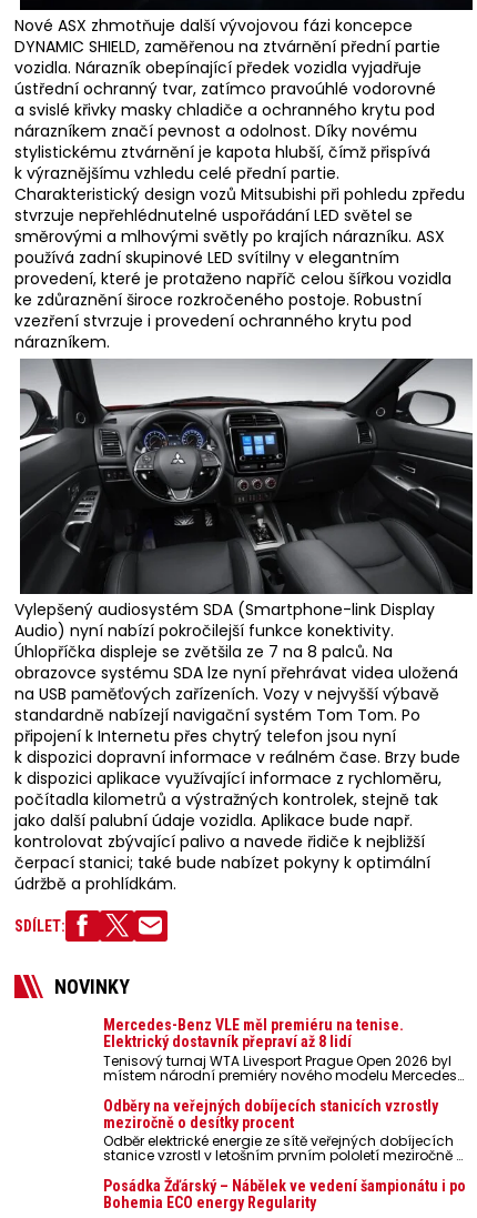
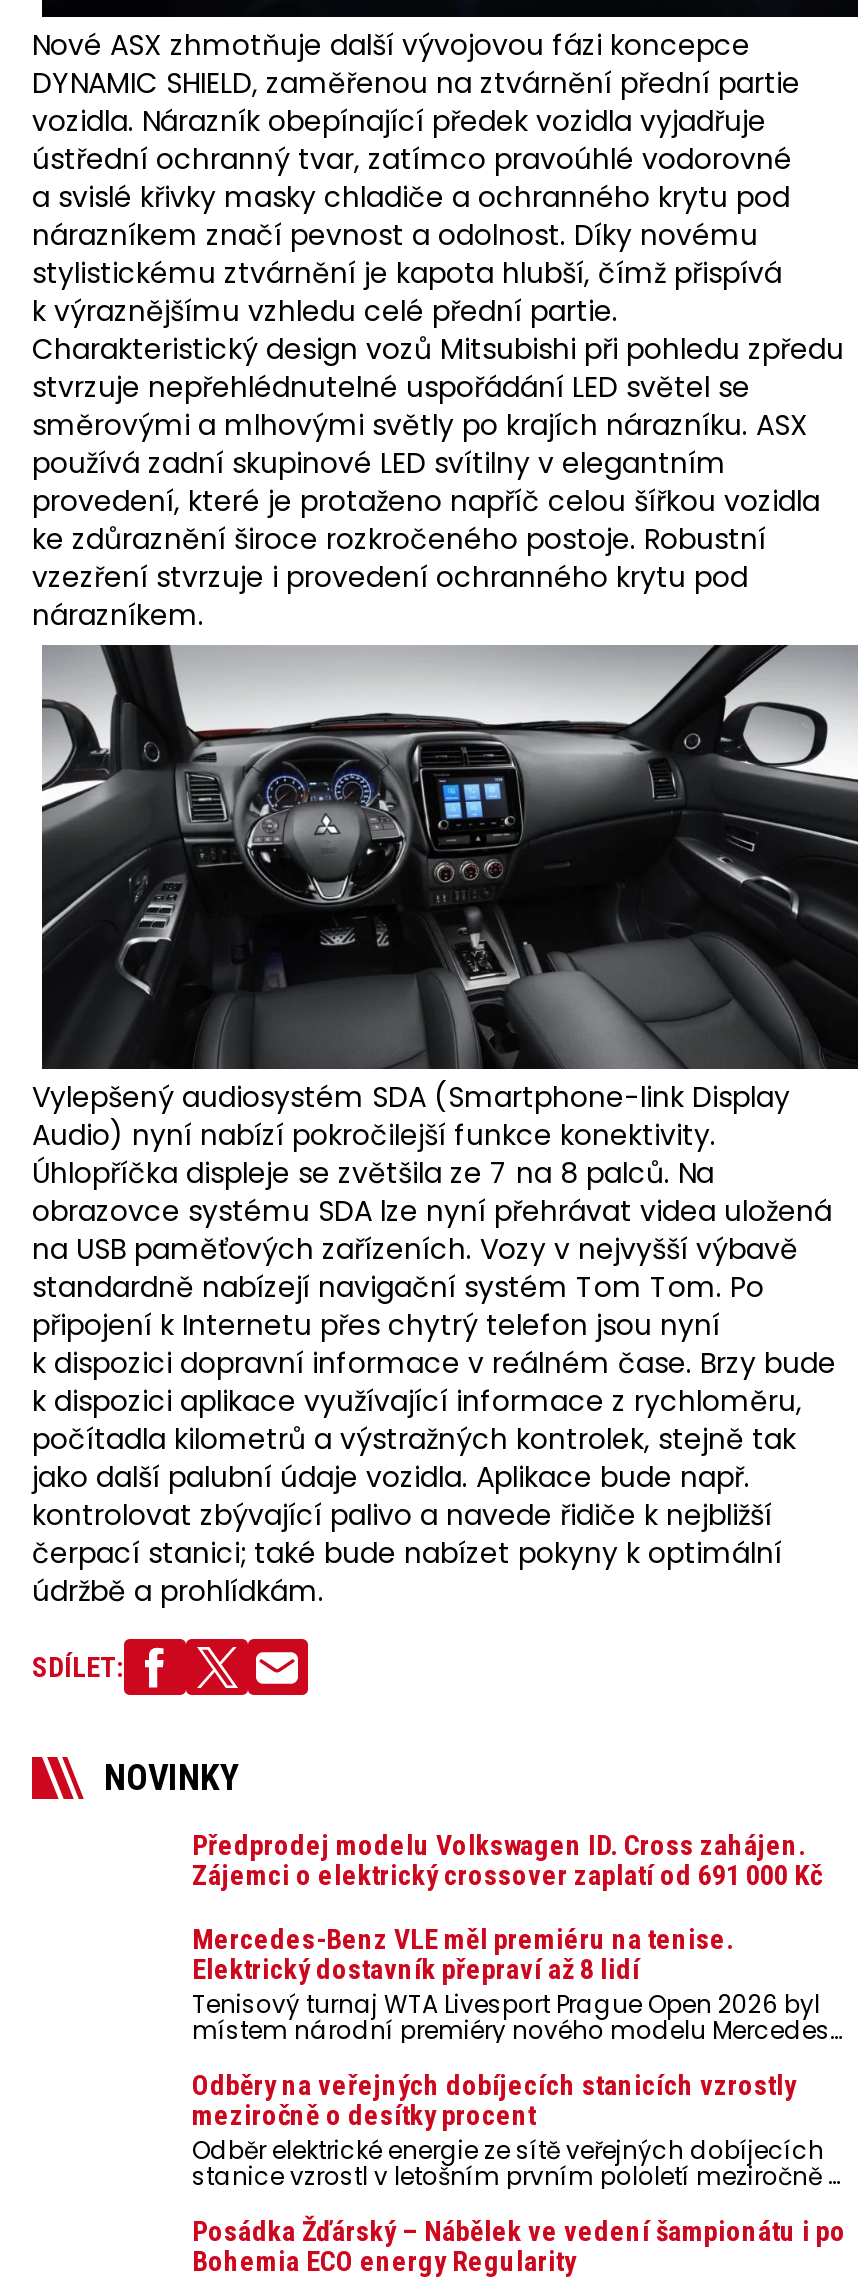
+ Předprodej modelu Volkswagen ID. Cross zahájen.
+ Zájemci o elektrický crossover zaplatí od 691 000 Kč
